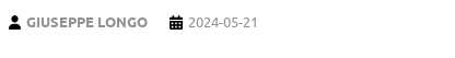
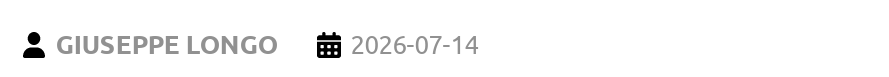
- 2024-05-21
+ 2026-07-14
